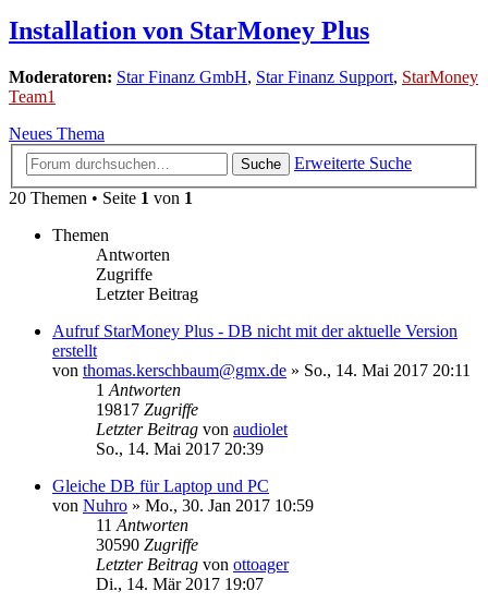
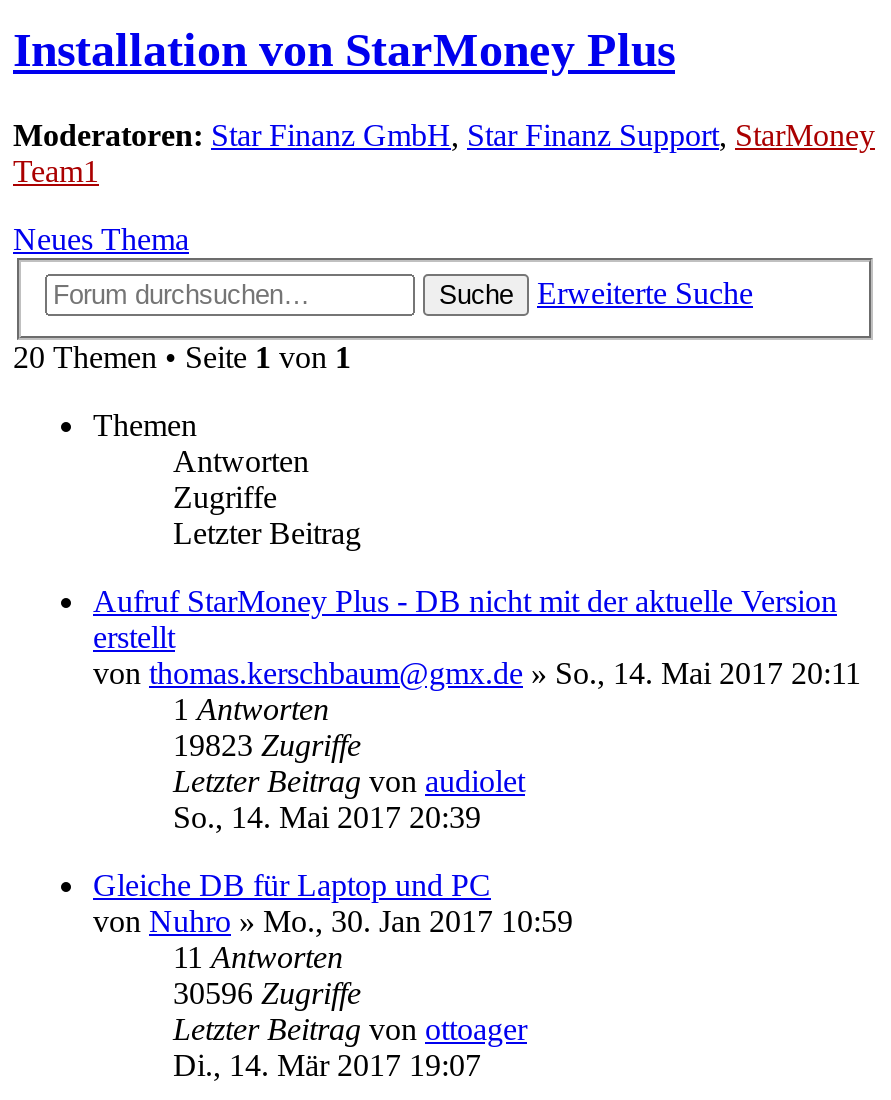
- 19817 Zugriffe
+ 19823 Zugriffe

- 30590 Zugriffe
+ 30596 Zugriffe
